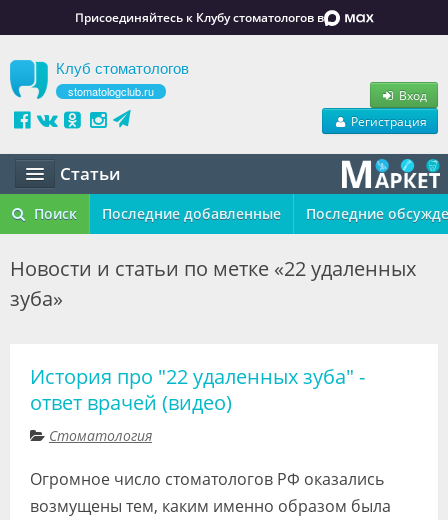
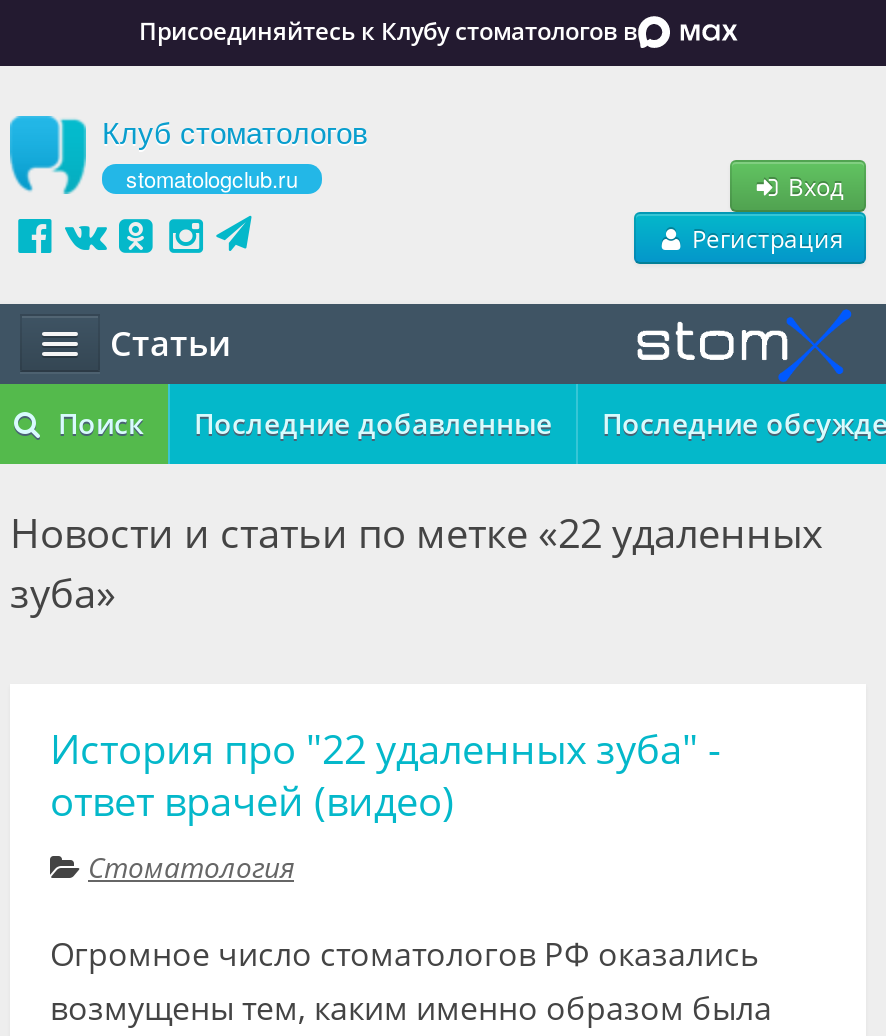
- [image]
+ [image]
